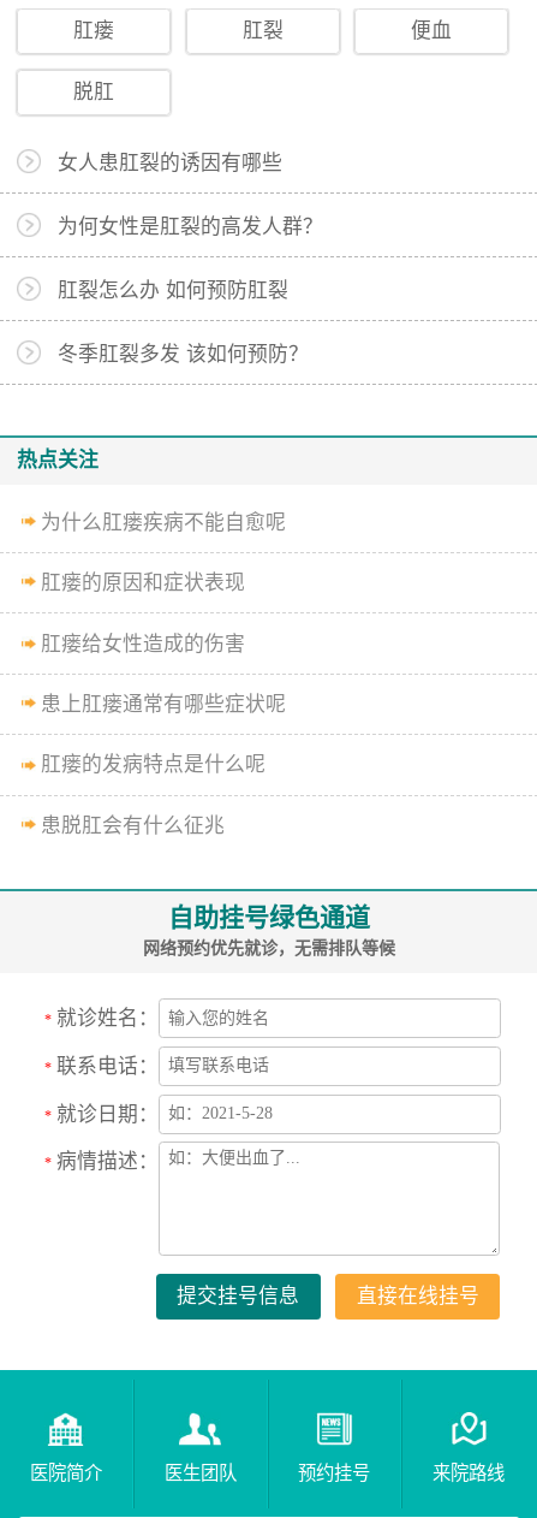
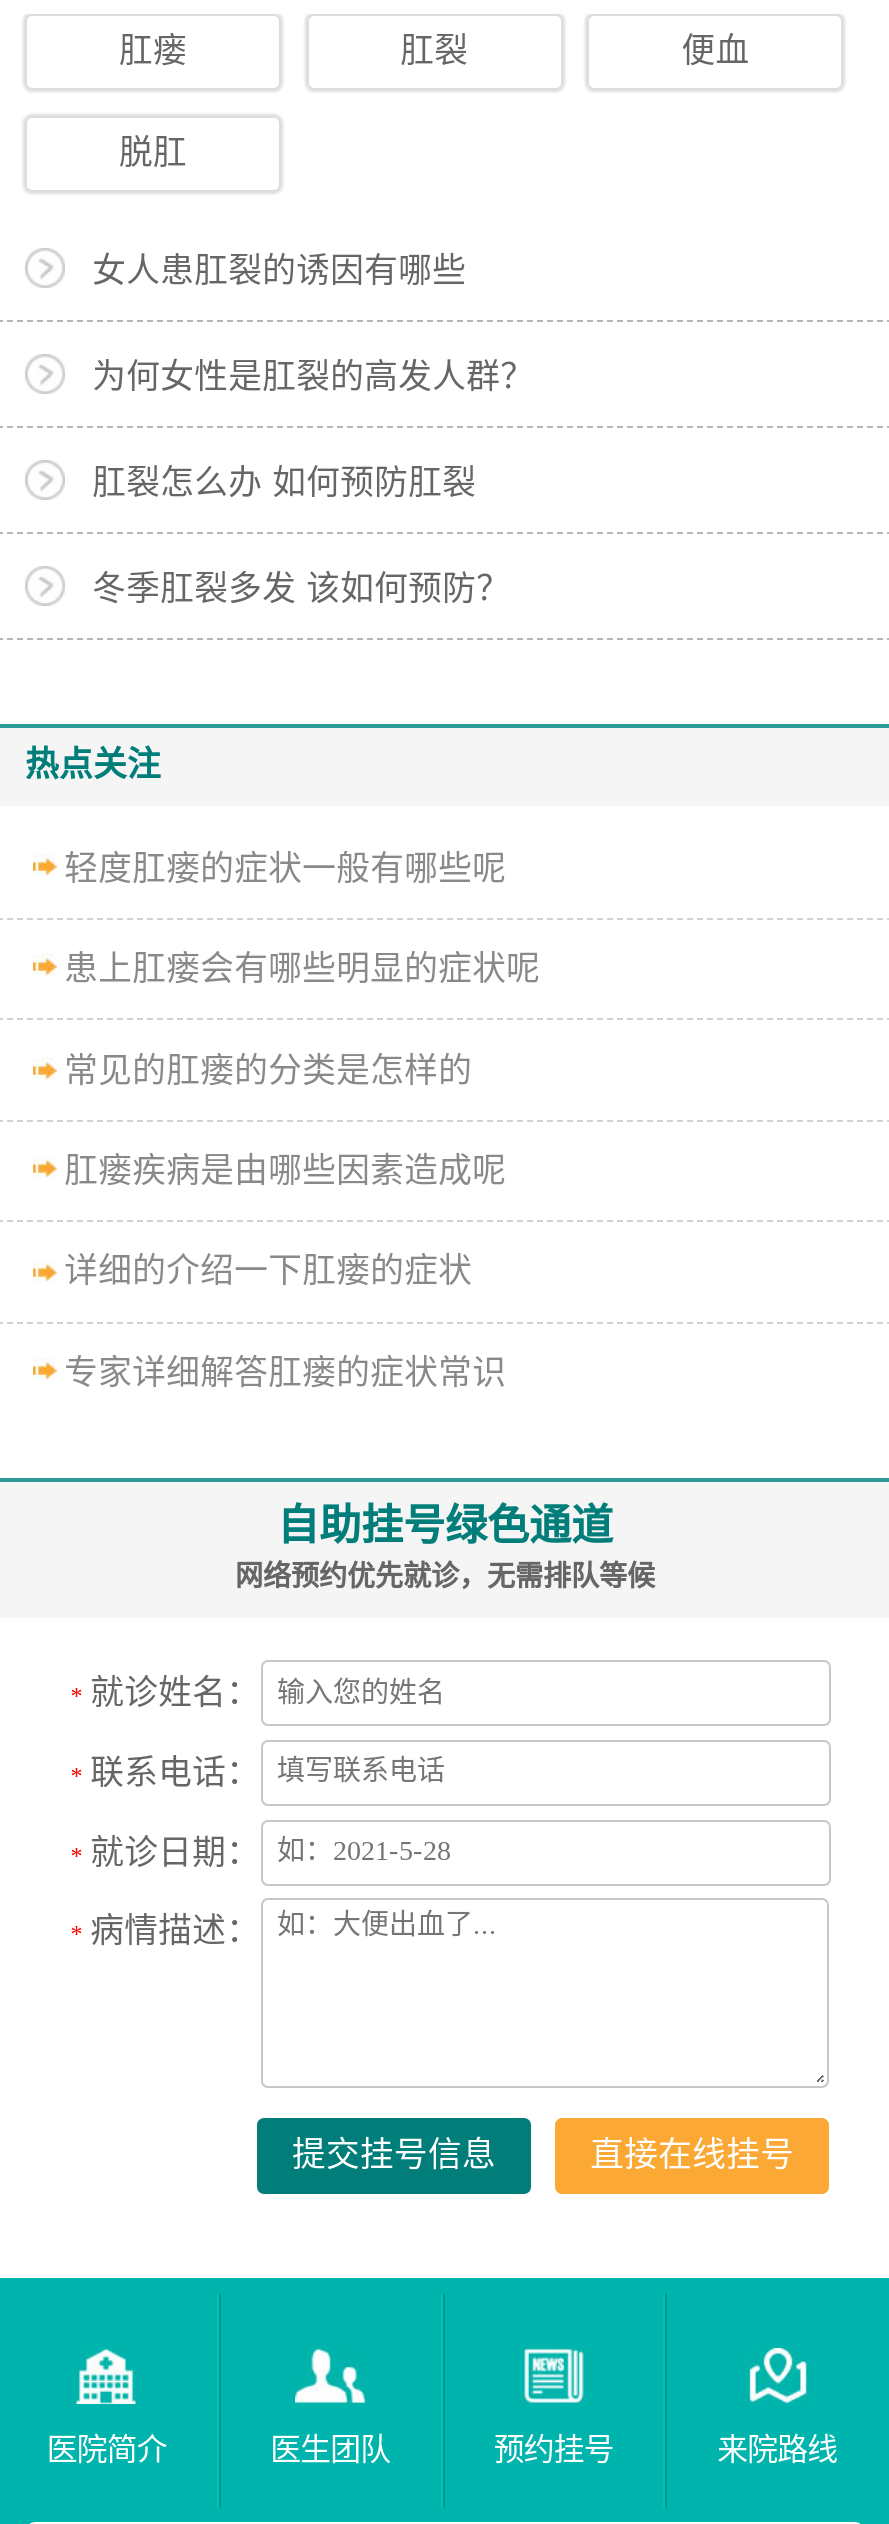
- 为什么肛瘘疾病不能自愈呢
+ 轻度肛瘘的症状一般有哪些呢

- 肛瘘的原因和症状表现
+ 患上肛瘘会有哪些明显的症状呢

- 肛瘘给女性造成的伤害
+ 常见的肛瘘的分类是怎样的

- 患上肛瘘通常有哪些症状呢
+ 肛瘘疾病是由哪些因素造成呢

- 肛瘘的发病特点是什么呢
+ 详细的介绍一下肛瘘的症状

- 患脱肛会有什么征兆
+ 专家详细解答肛瘘的症状常识
